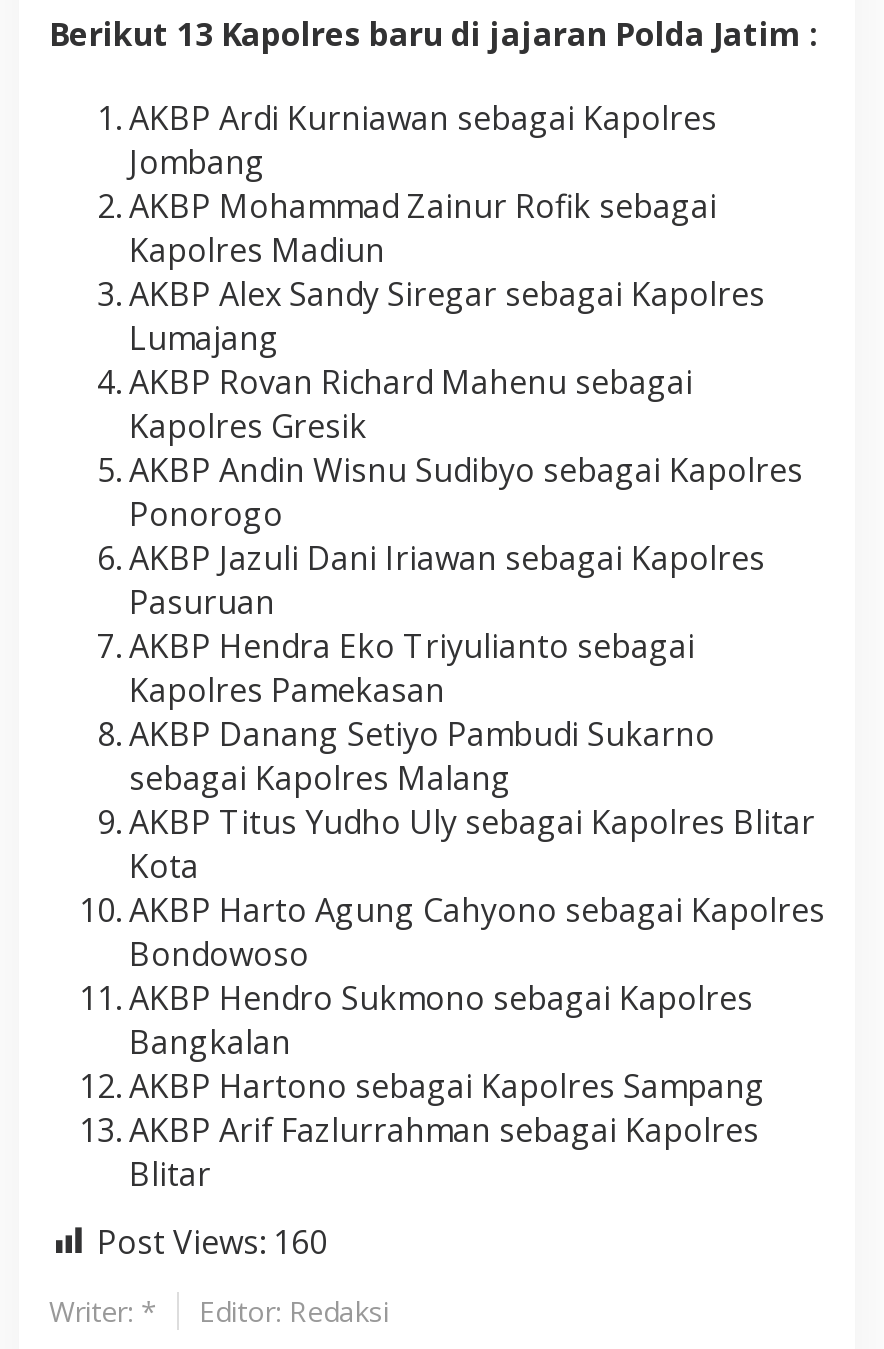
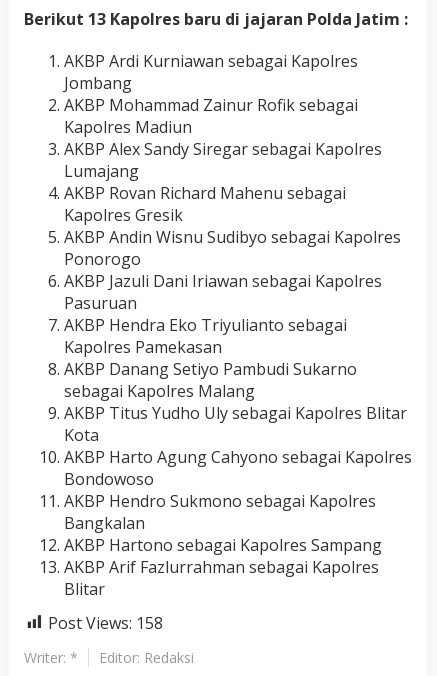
- Post Views: 160
+ Post Views: 158
